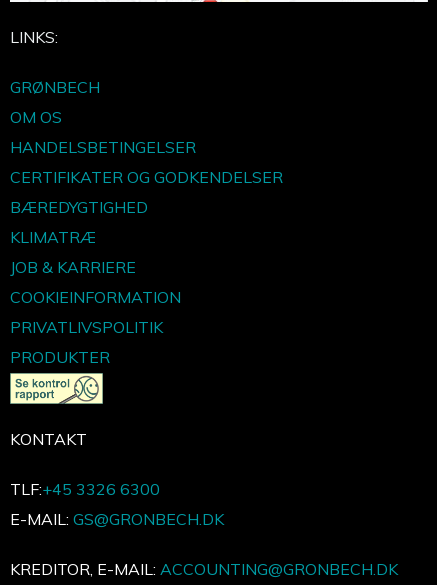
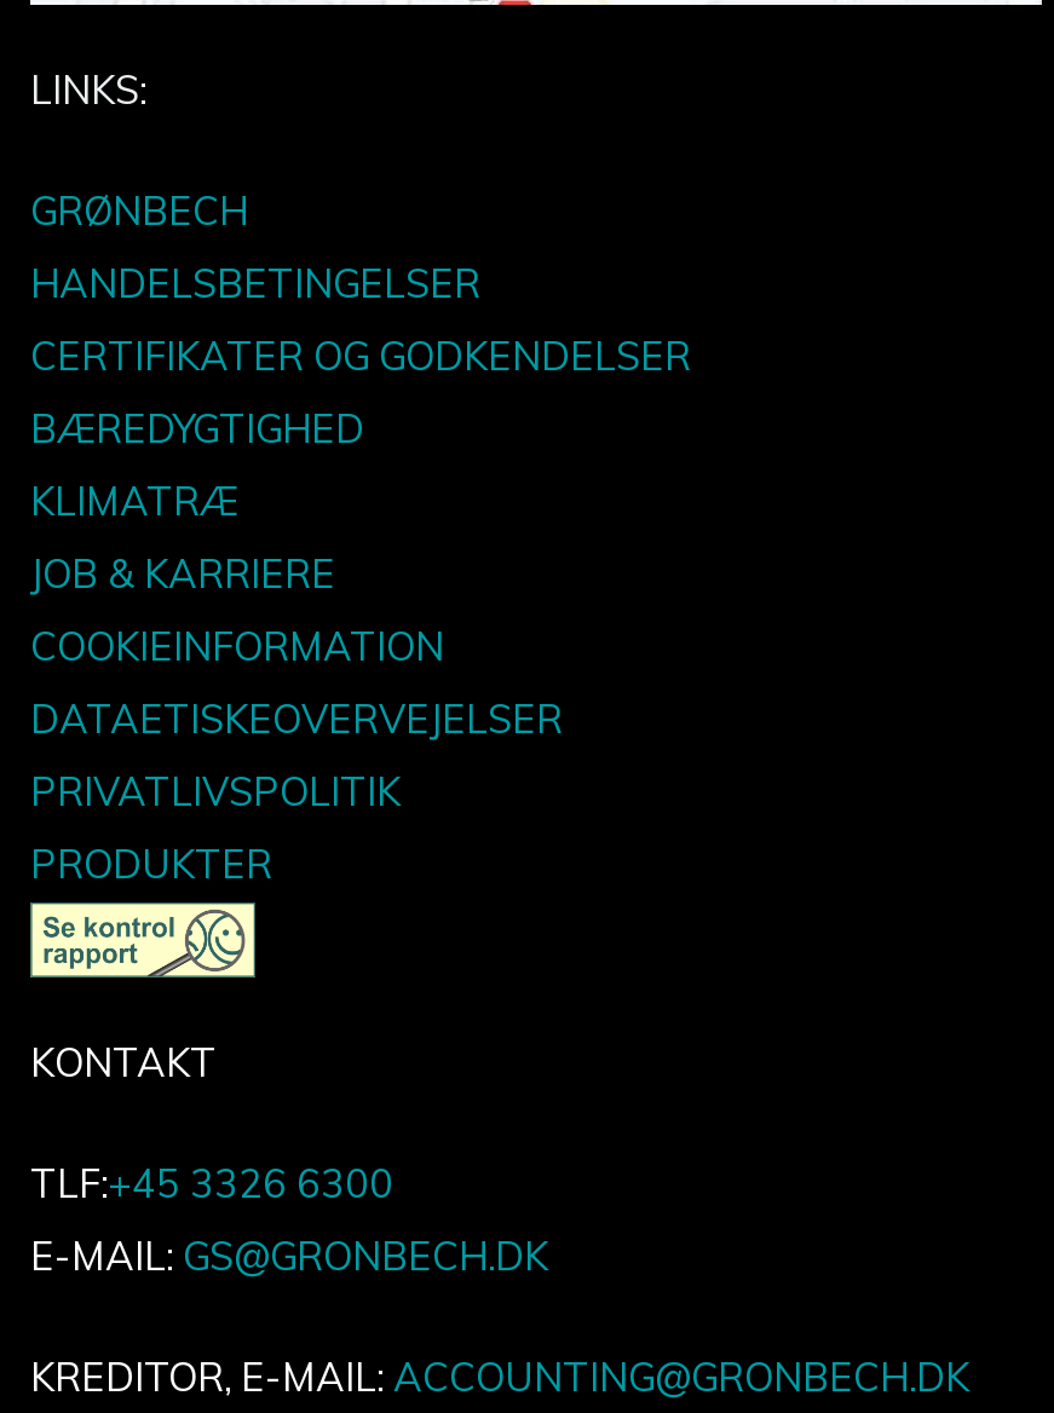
- OM OS

moved up: HANDELSBETINGELSER | CERTIFIKATER OG GODKENDELSER | BÆREDYGTIGHED | KLIMATRÆ | JOB & KARRIERE | COOKIEINFORMATION

+ DATAETISKEOVERVEJELSER
